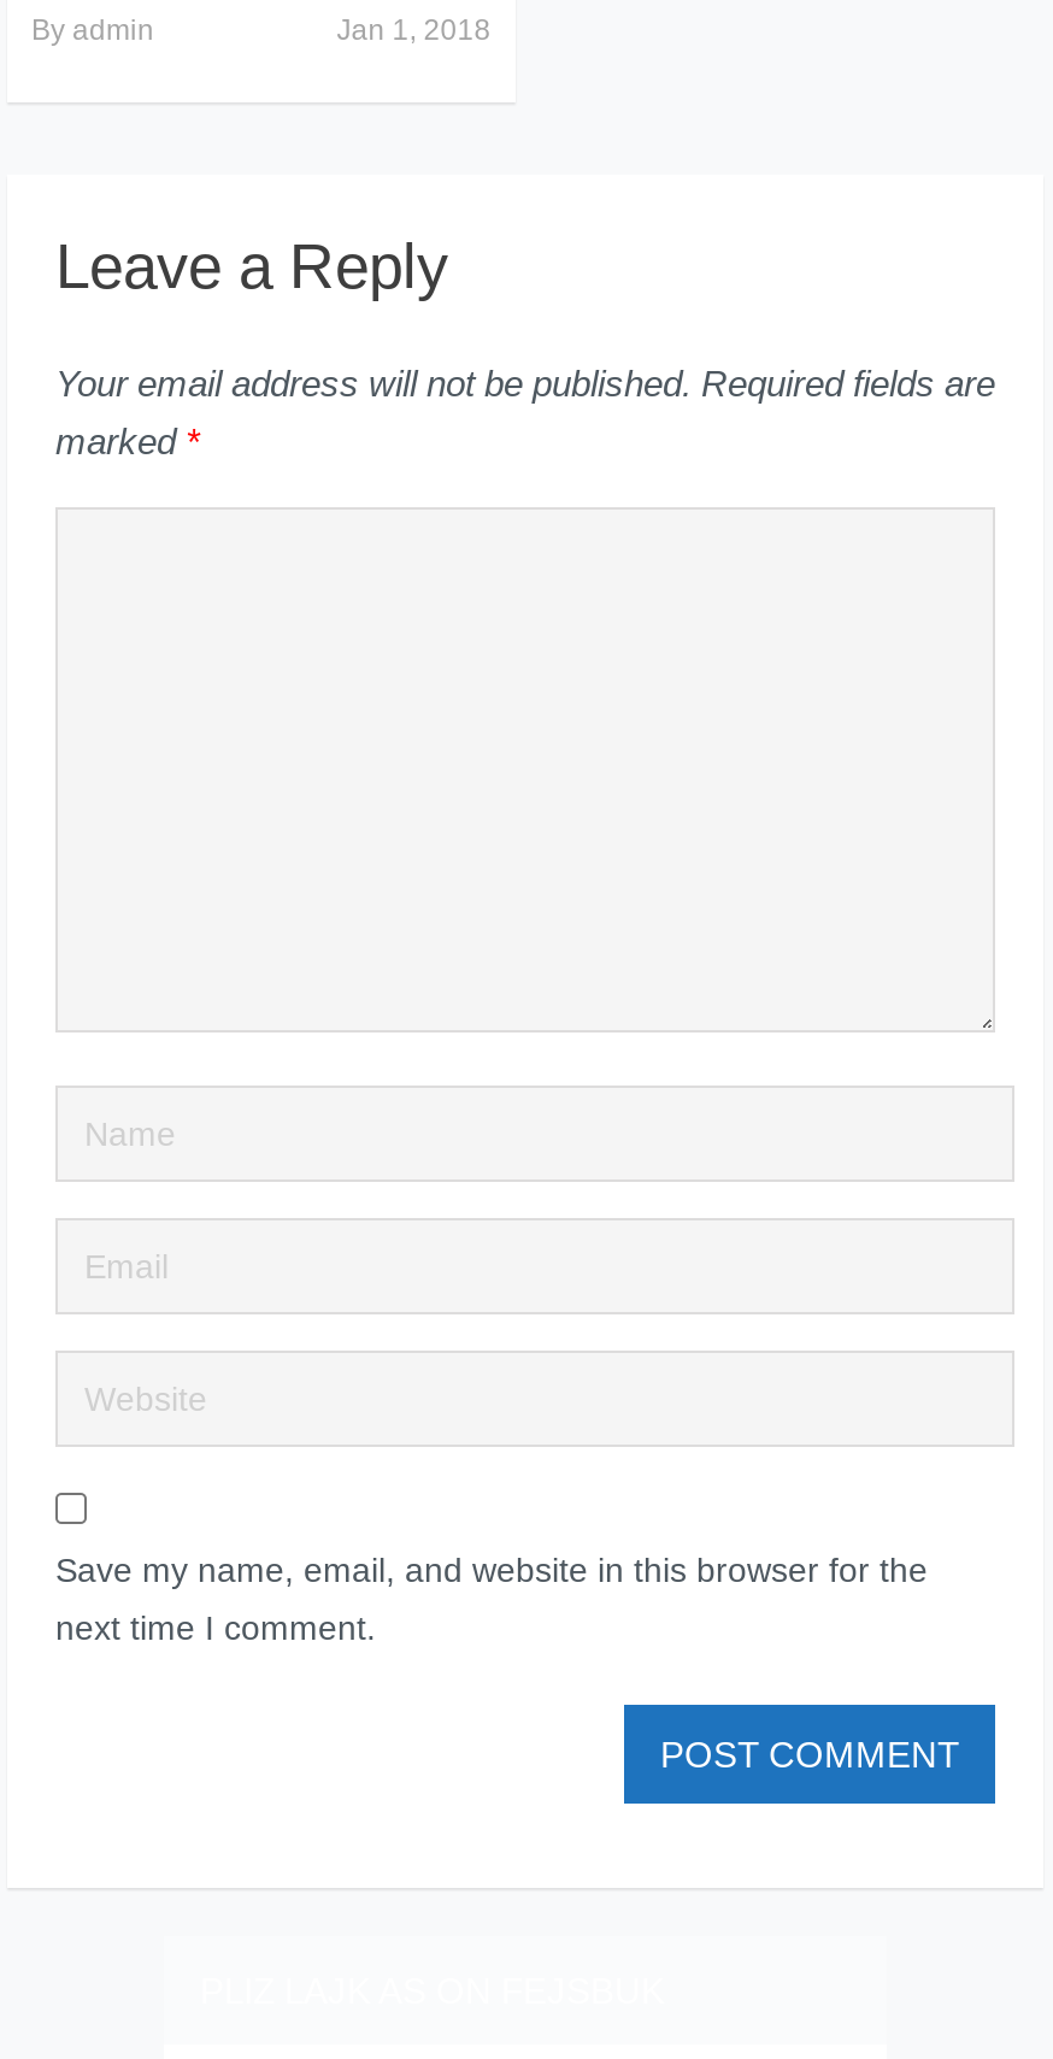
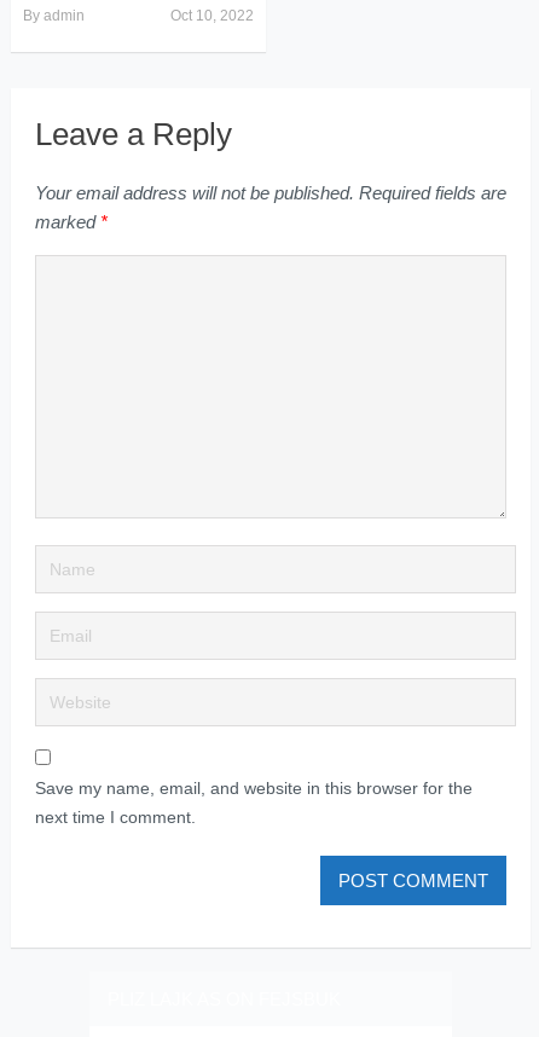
- Jan 1, 2018
+ Oct 10, 2022
